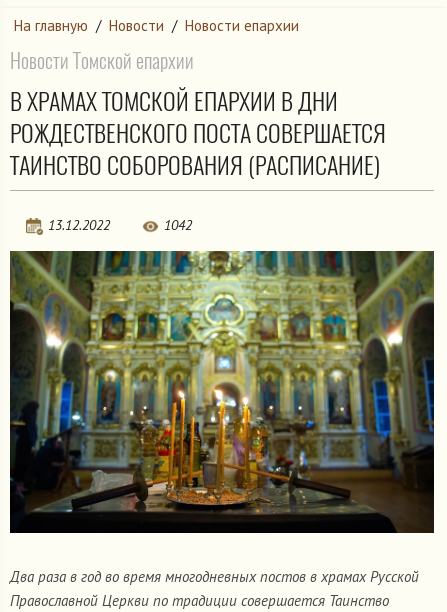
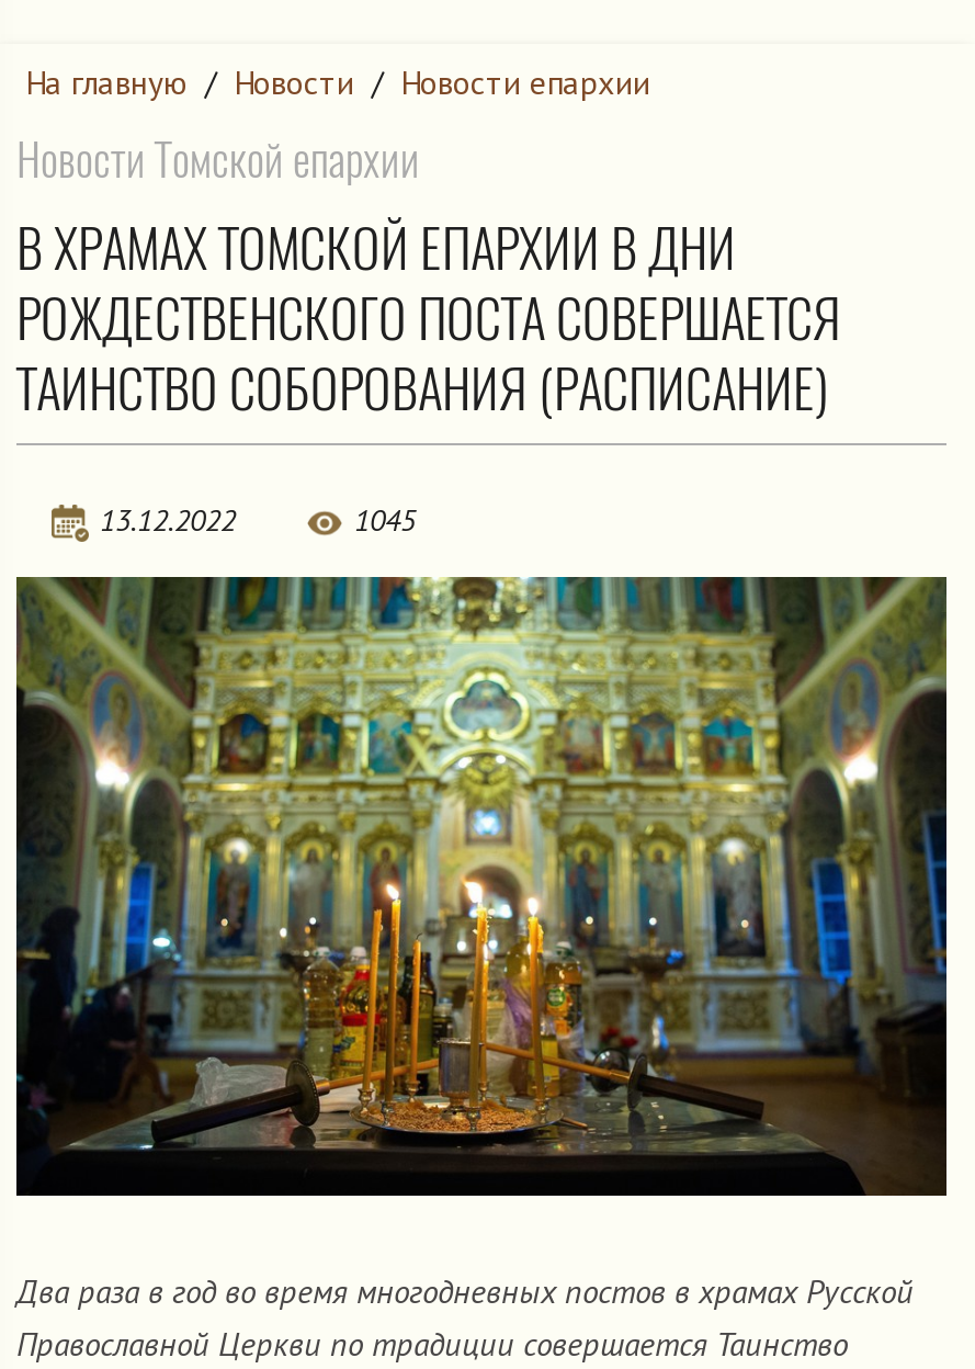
- 1042
+ 1045
